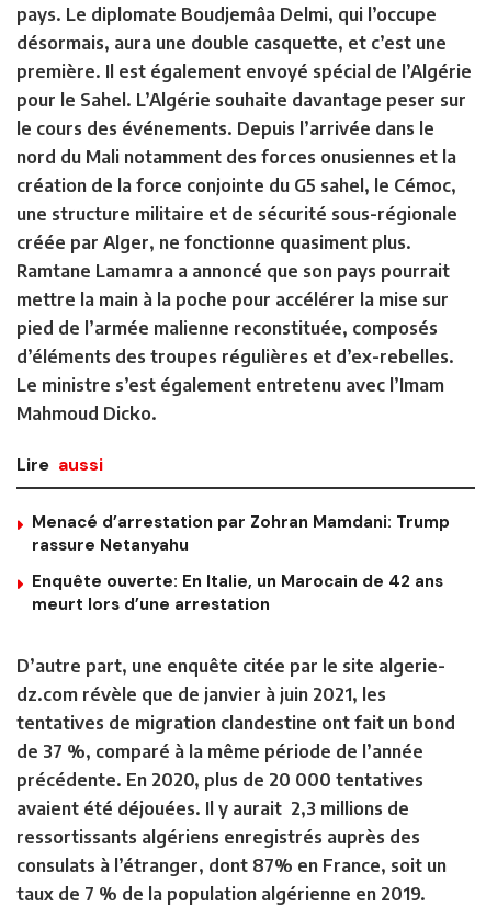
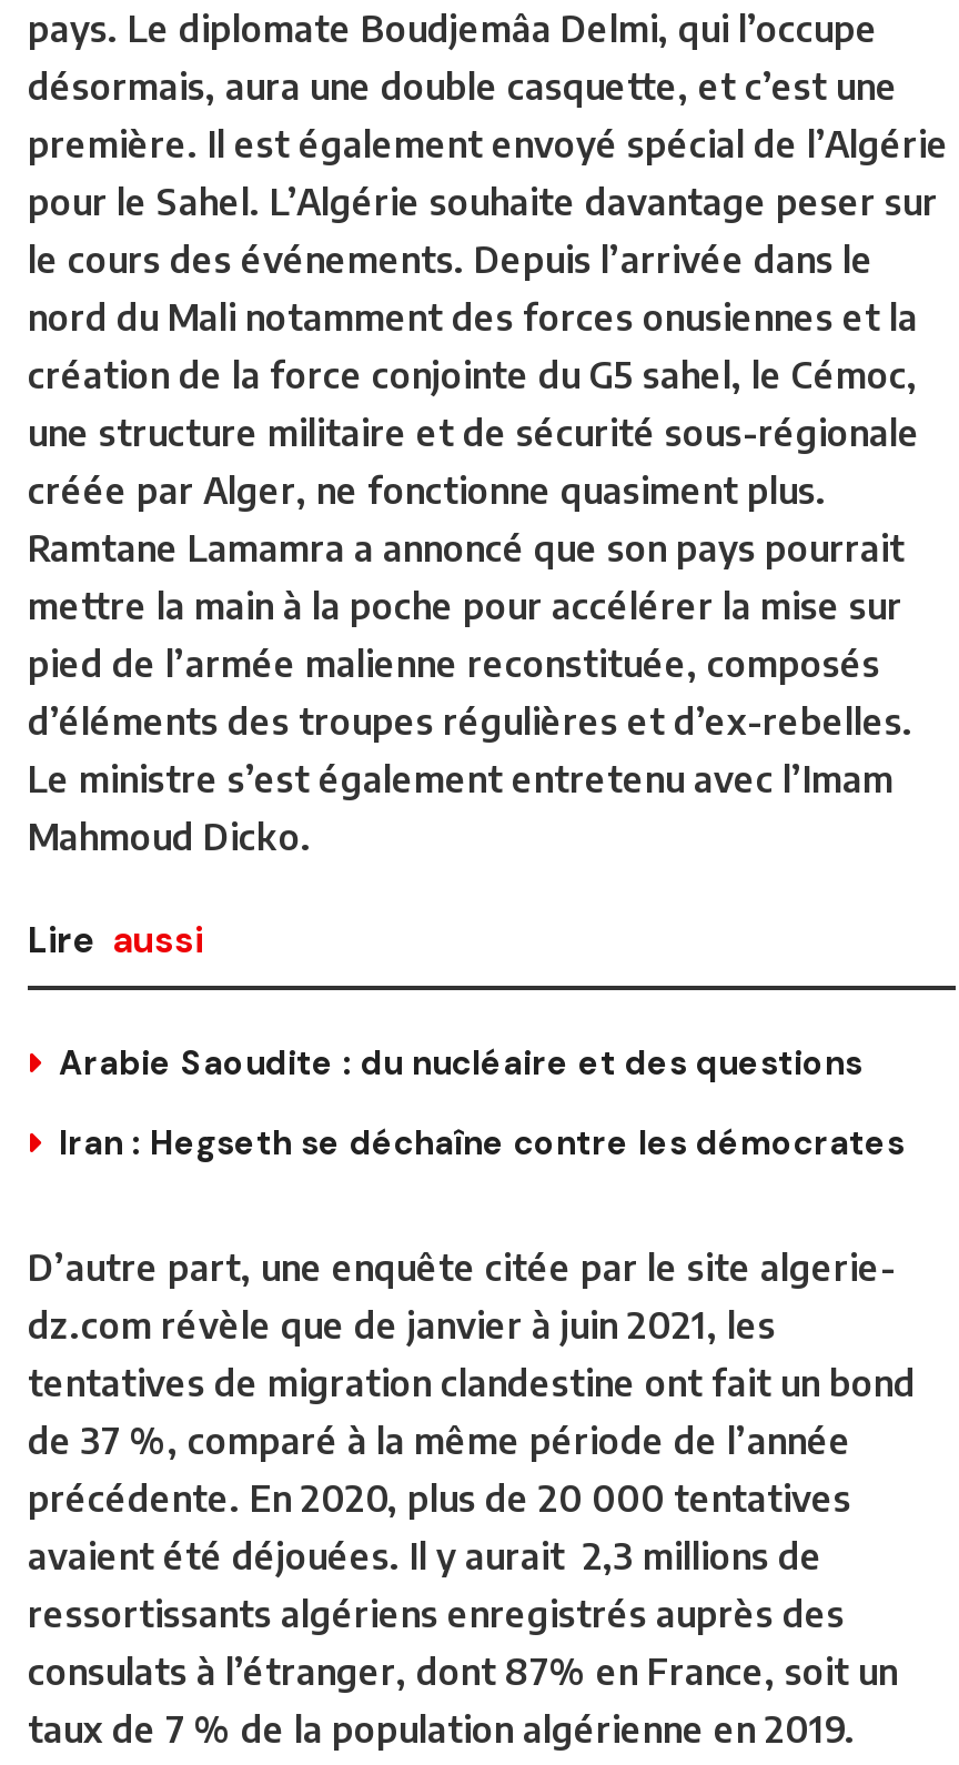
- Menacé d’arrestation par Zohran Mamdani: Trump
- rassure Netanyahu
+ Arabie Saoudite : du nucléaire et des questions

- Enquête ouverte: En Italie, un Marocain de 42 ans
- meurt lors d’une arrestation
+ Iran : Hegseth se déchaîne contre les démocrates
